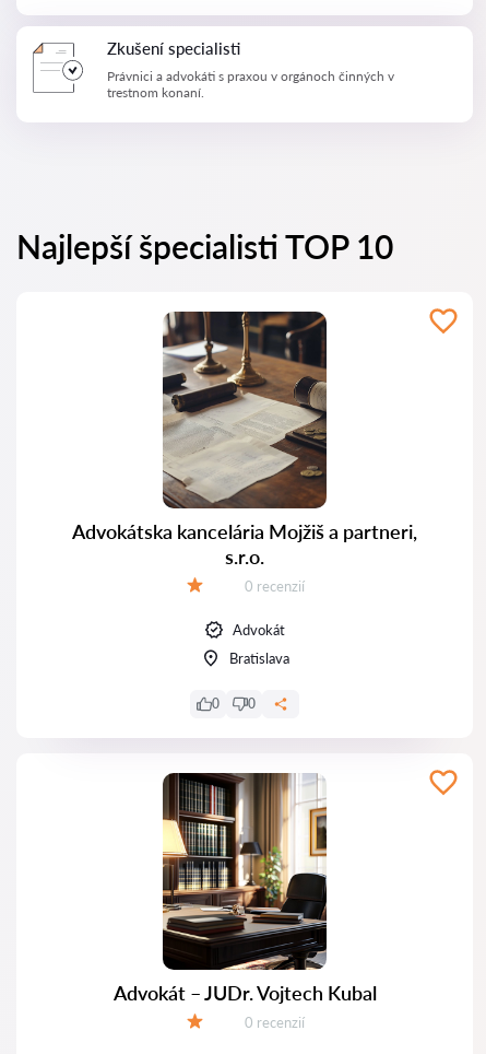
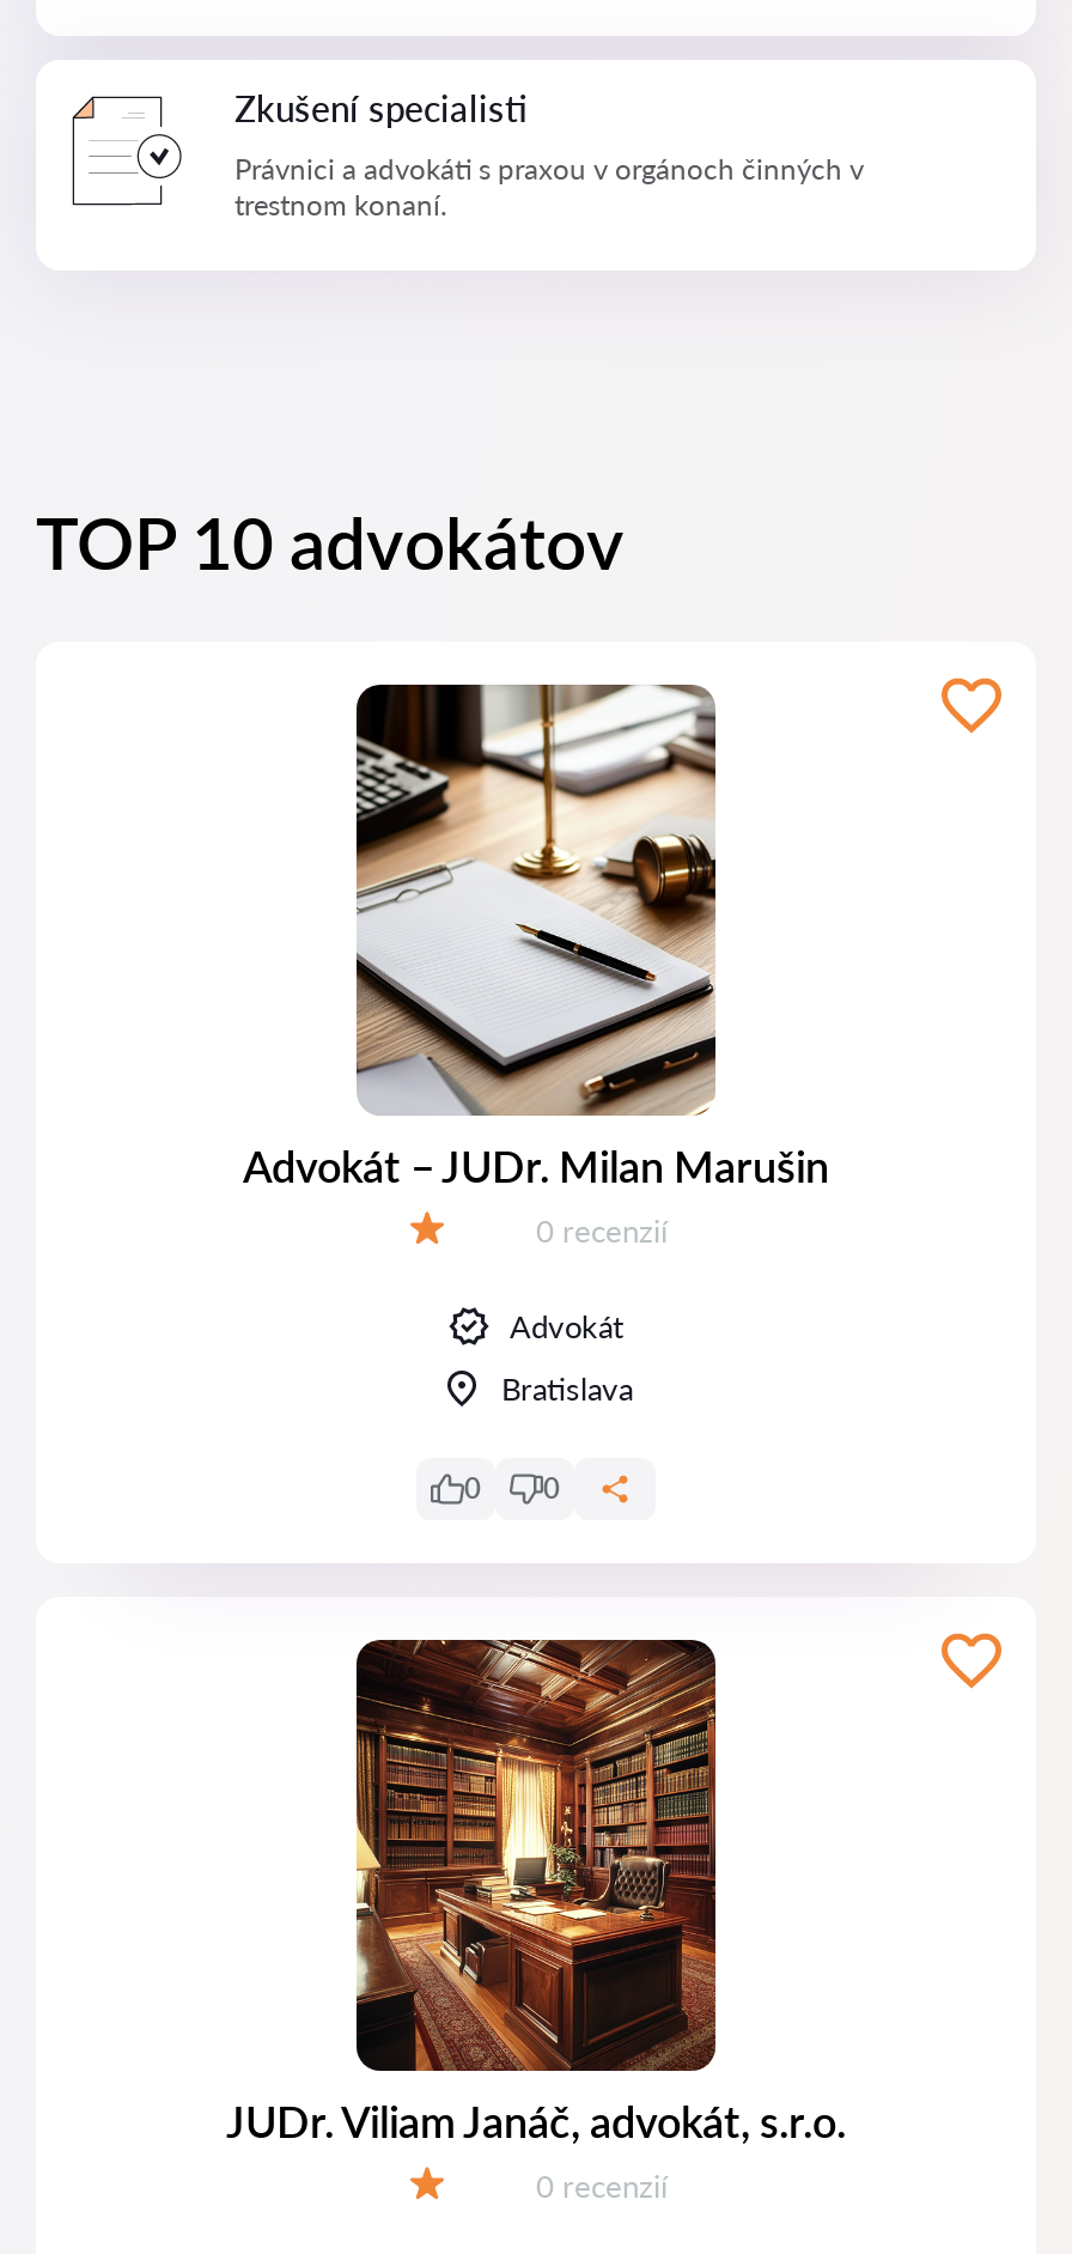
- Najlepší špecialisti TOP 10
+ TOP 10 advokátov

- [image]
- Advokátska kancelária Mojžiš a partneri,
- s.r.o.
+ [image]
+ Advokát – JUDr. Milan Marušin

- [image]
- Advokát – JUDr. Vojtech Kubal
+ [image]
+ JUDr. Viliam Janáč, advokát, s.r.o.
